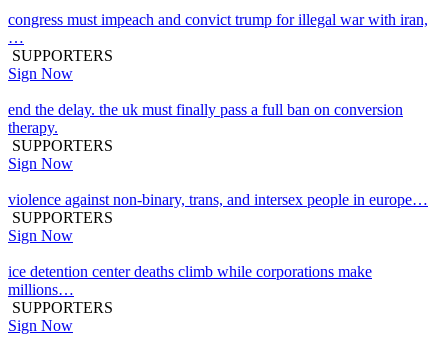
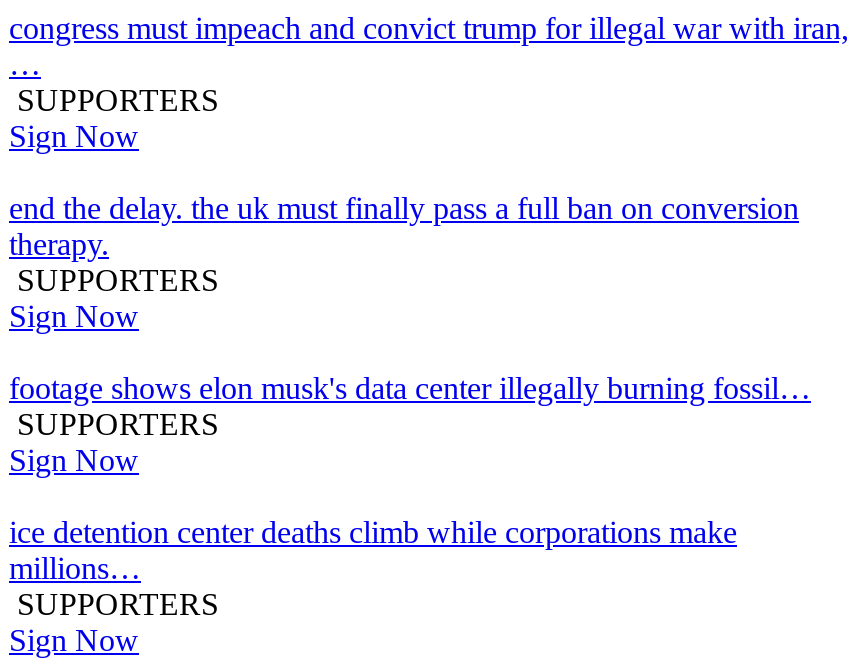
- violence against non-binary, trans, and intersex people in europe…
+ footage shows elon musk's data center illegally burning fossil…
